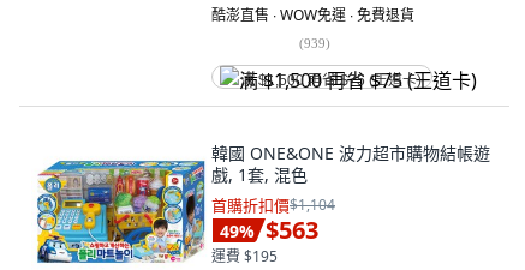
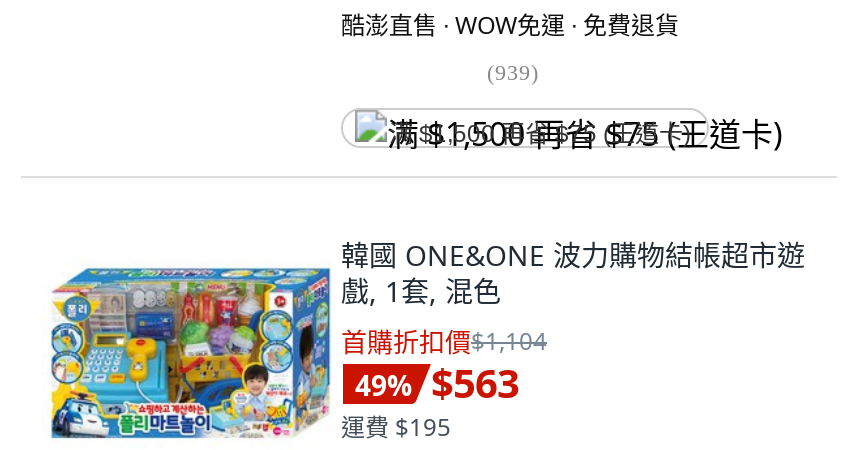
- 韓國 ONE&ONE 波力超市購物結帳遊
+ 韓國 ONE&ONE 波力購物結帳超市遊
